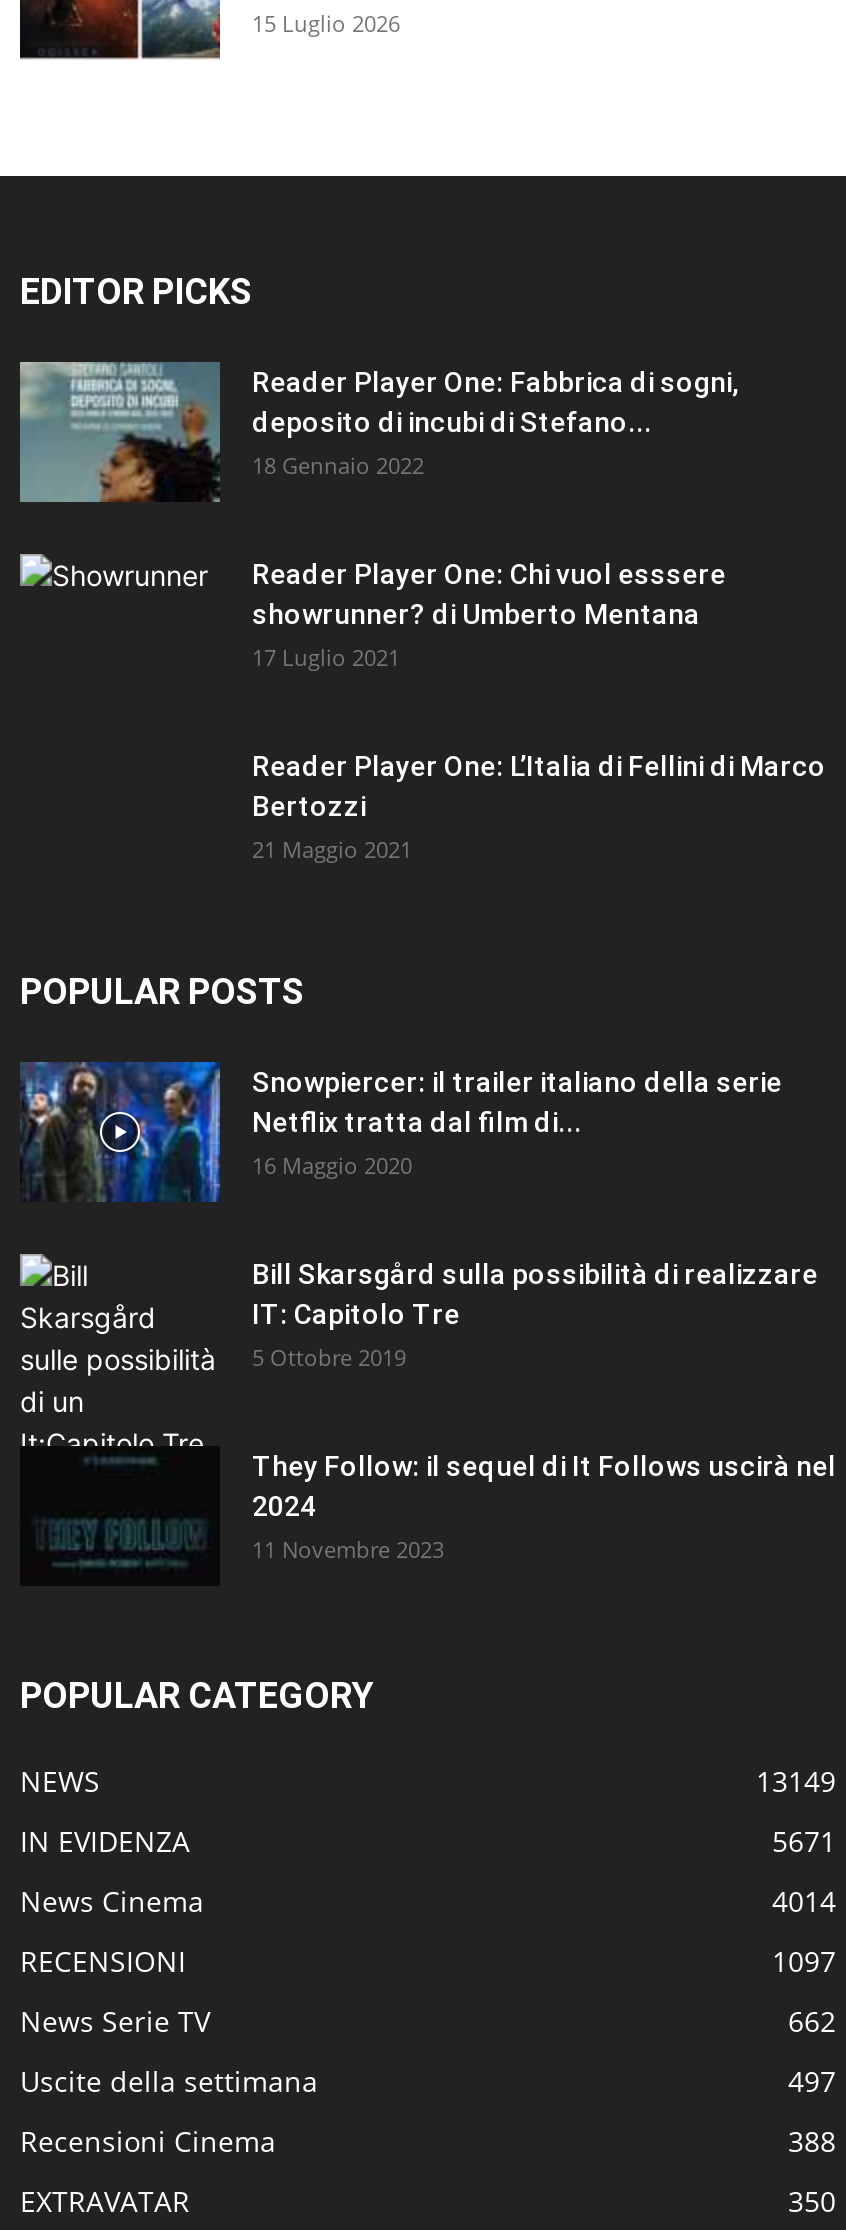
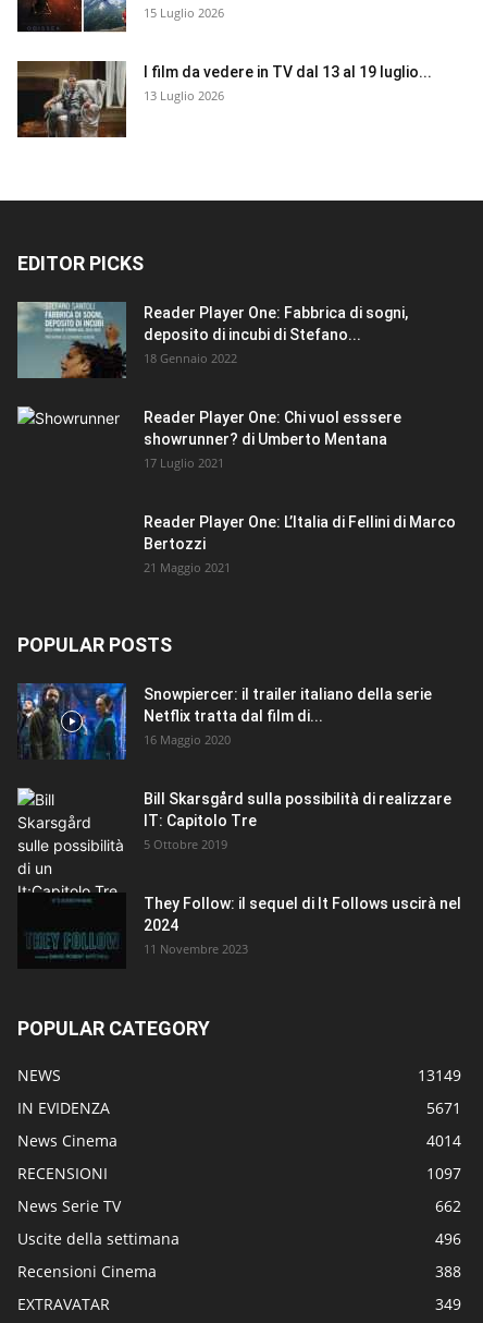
+ [image]
+ I film da vedere in TV dal 13 al 19 luglio...
+ 13 Luglio 2026

- 497
+ 496

- 350
+ 349
